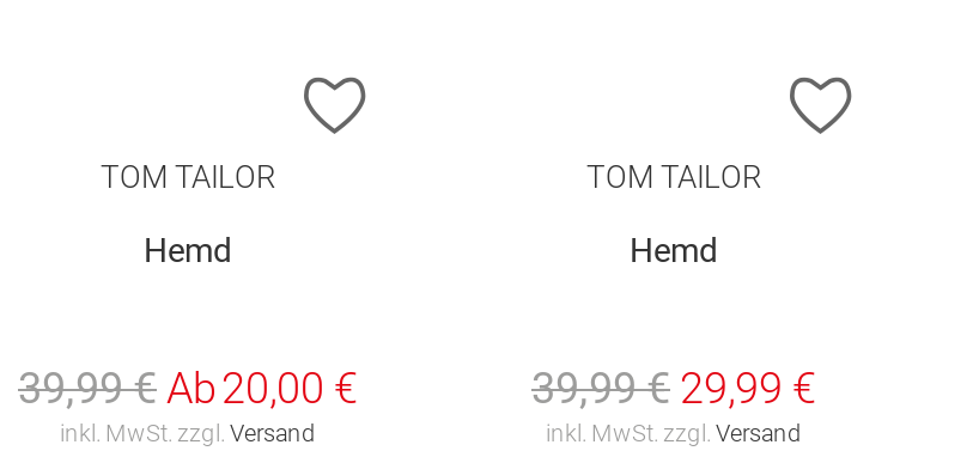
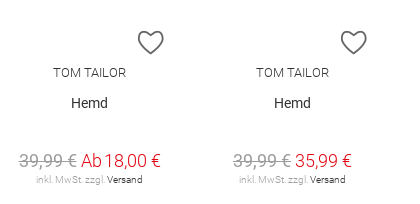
- 39,99 € Ab 20,00 €
+ 39,99 € Ab 18,00 €

- 39,99 € 29,99 €
+ 39,99 € 35,99 €
